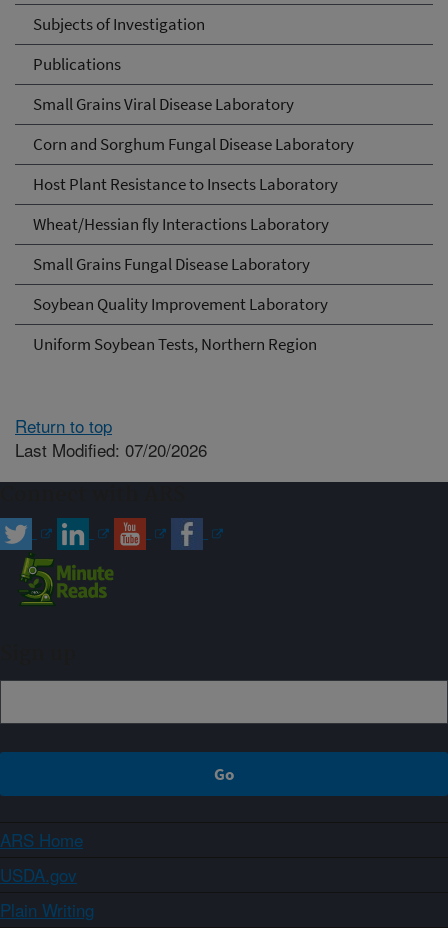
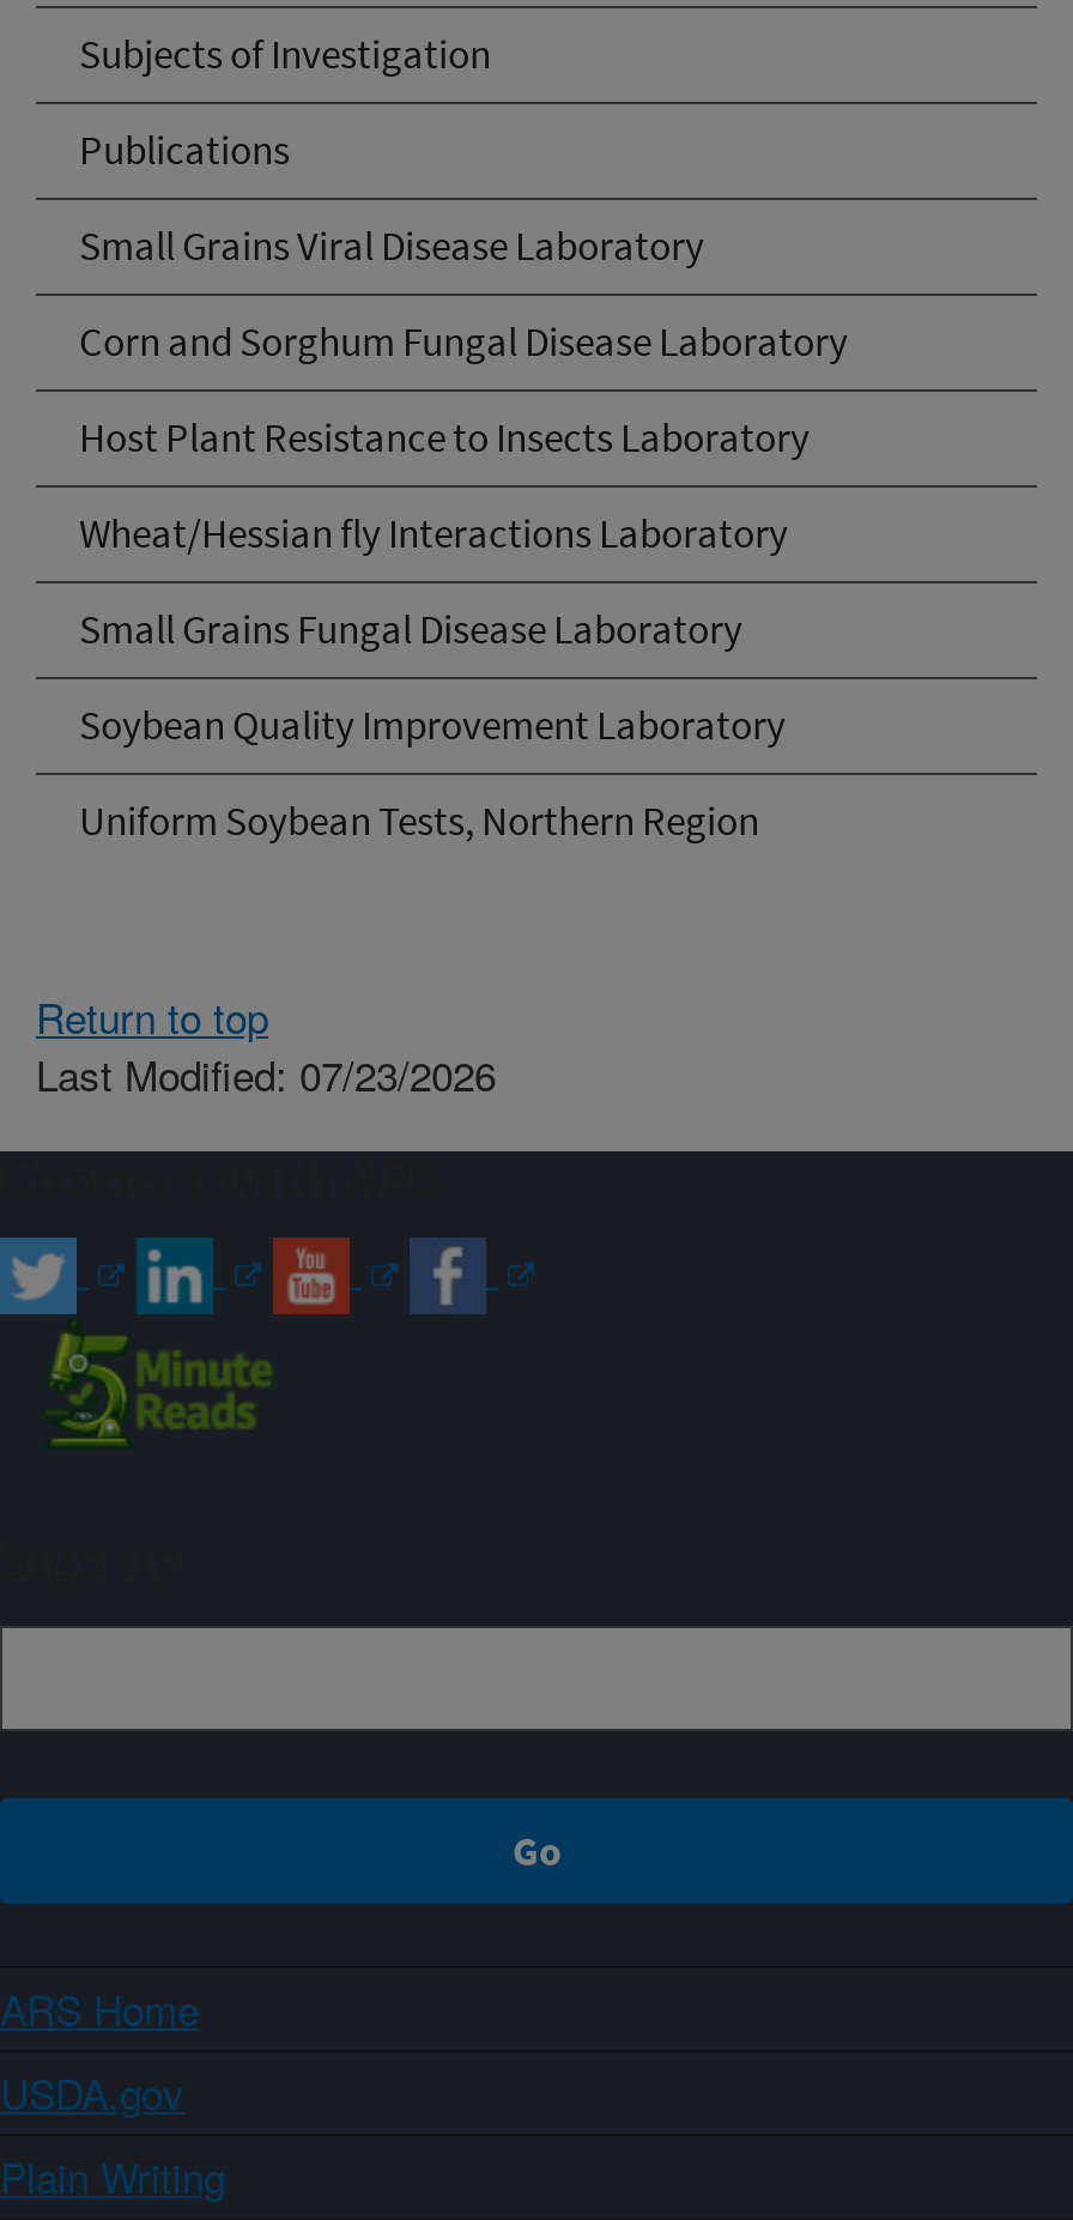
- Last Modified: 07/20/2026
+ Last Modified: 07/23/2026
